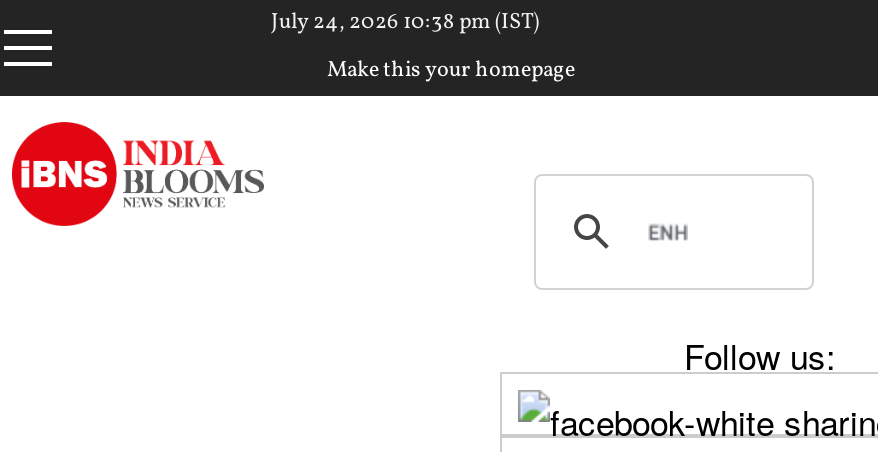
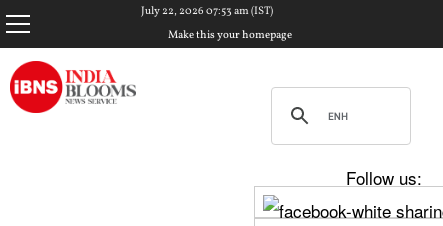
- July 24, 2026 10:38 pm (IST)
+ July 22, 2026 07:53 am (IST)
